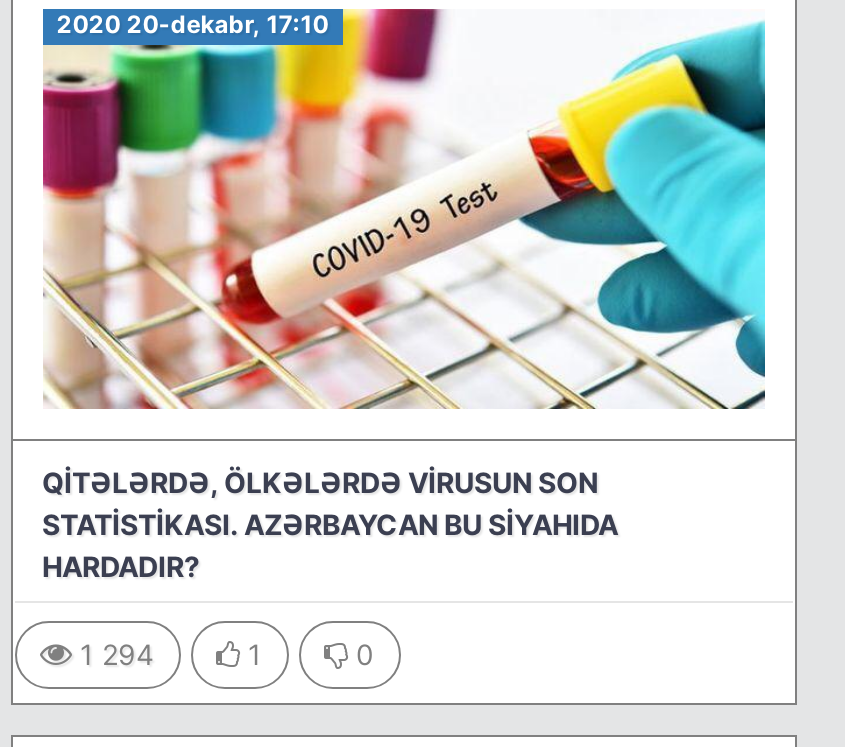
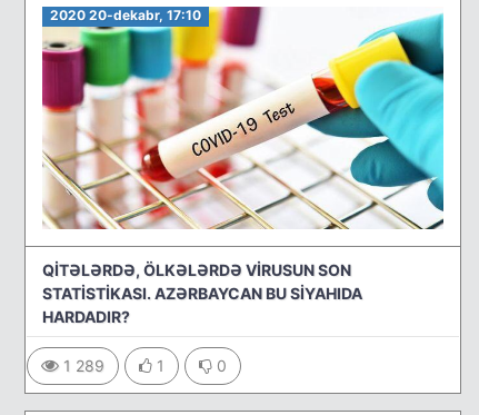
- 1 294
+ 1 289
